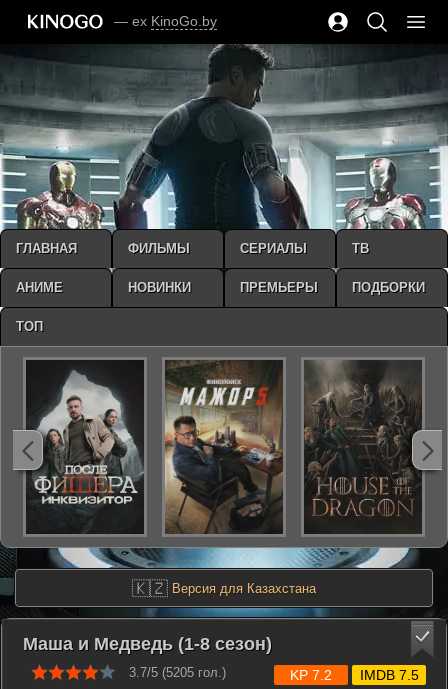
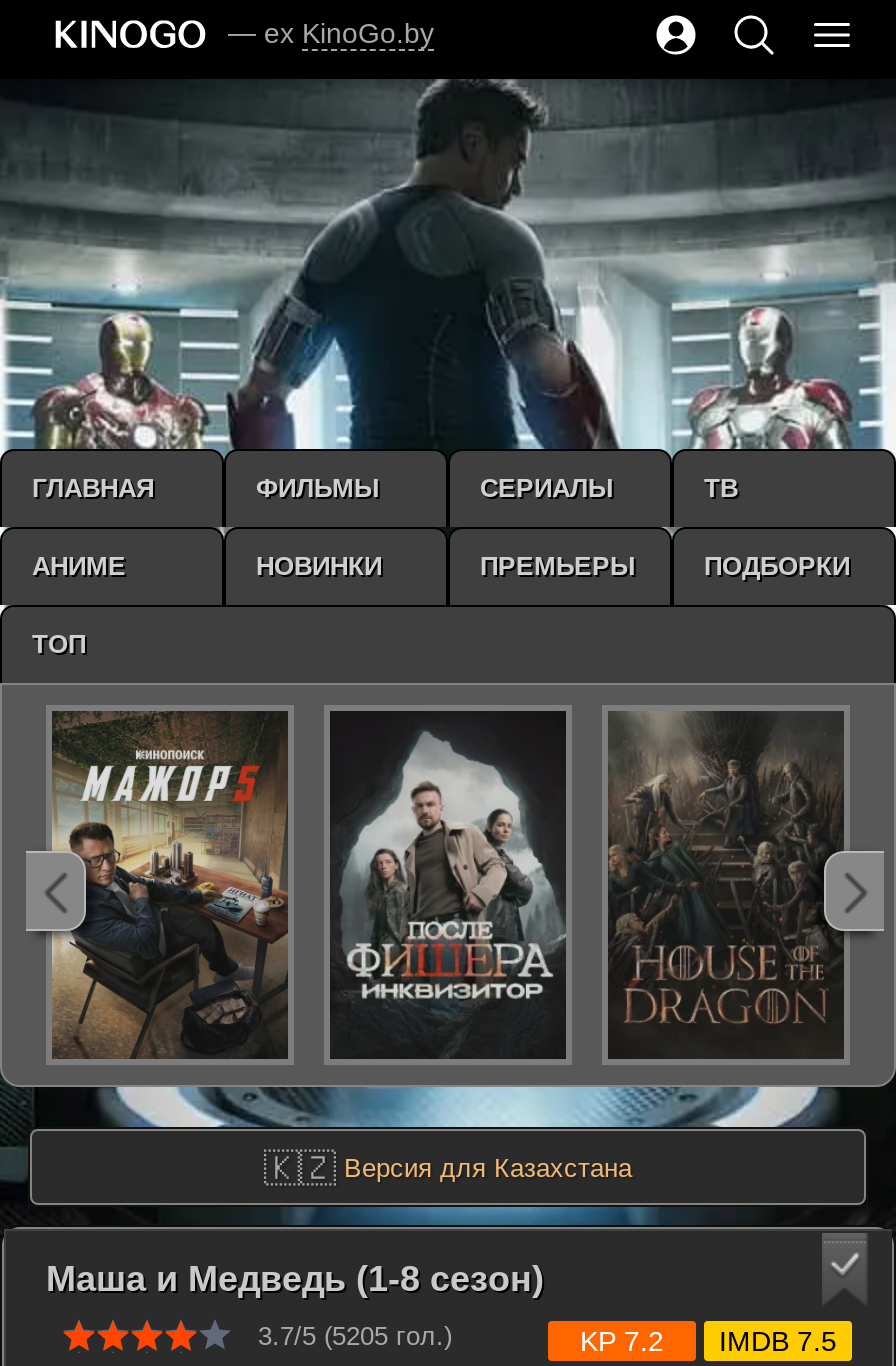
- [image]
+ [image]

- [image]
+ [image]
